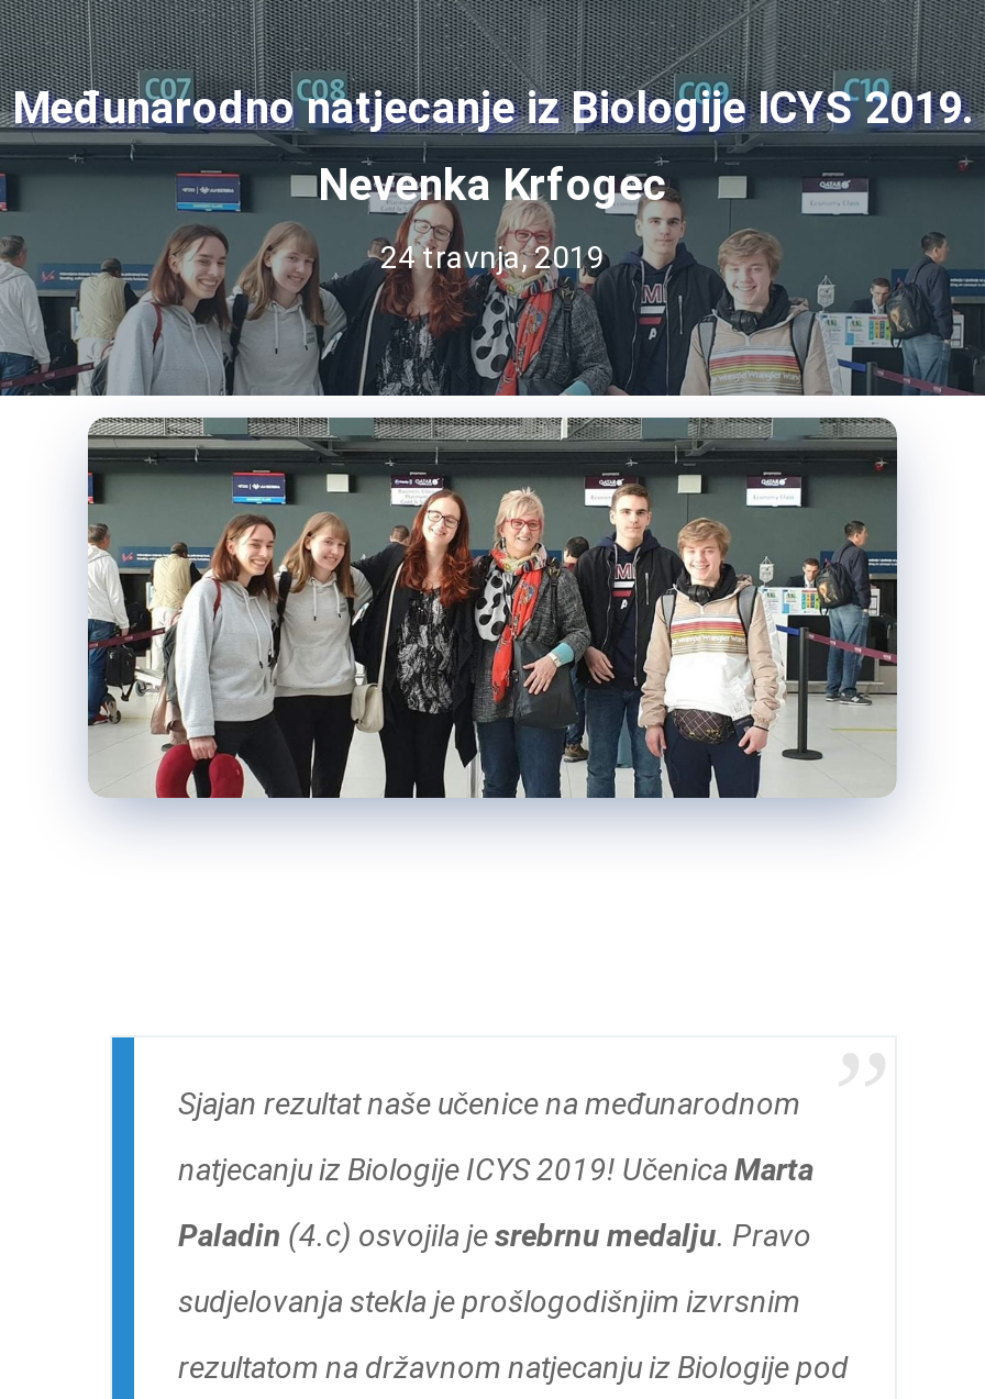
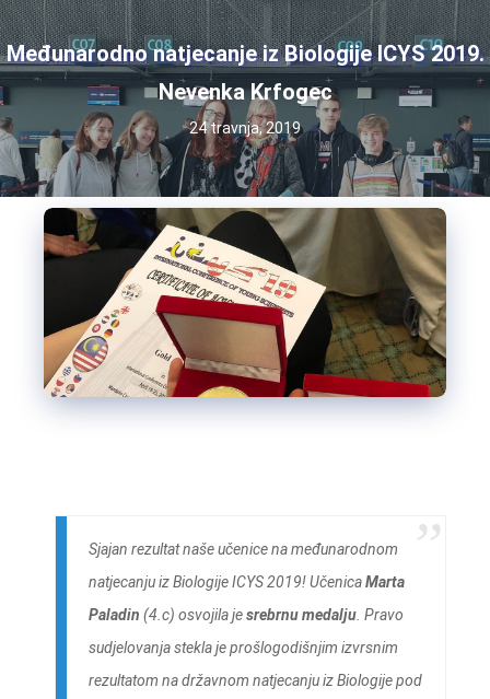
- [image]
+ [image]
